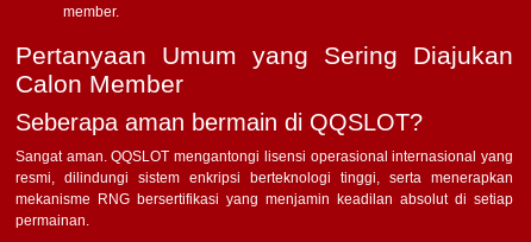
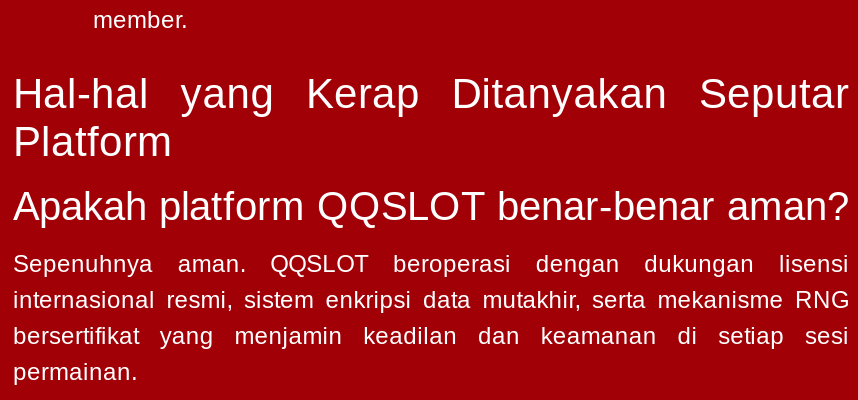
- Pertanyaan Umum yang Sering Diajukan
- Calon Member
- Seberapa aman bermain di QQSLOT?
+ Hal-hal yang Kerap Ditanyakan Seputar
+ Platform
+ Apakah platform QQSLOT benar-benar aman?

- Sangat aman. QQSLOT mengantongi lisensi operasional internasional yang
- resmi, dilindungi sistem enkripsi berteknologi tinggi, serta menerapkan
- mekanisme RNG bersertifikasi yang menjamin keadilan absolut di setiap
+ Sepenuhnya aman. QQSLOT beroperasi dengan dukungan lisensi
+ internasional resmi, sistem enkripsi data mutakhir, serta mekanisme RNG
+ bersertifikat yang menjamin keadilan dan keamanan di setiap sesi
